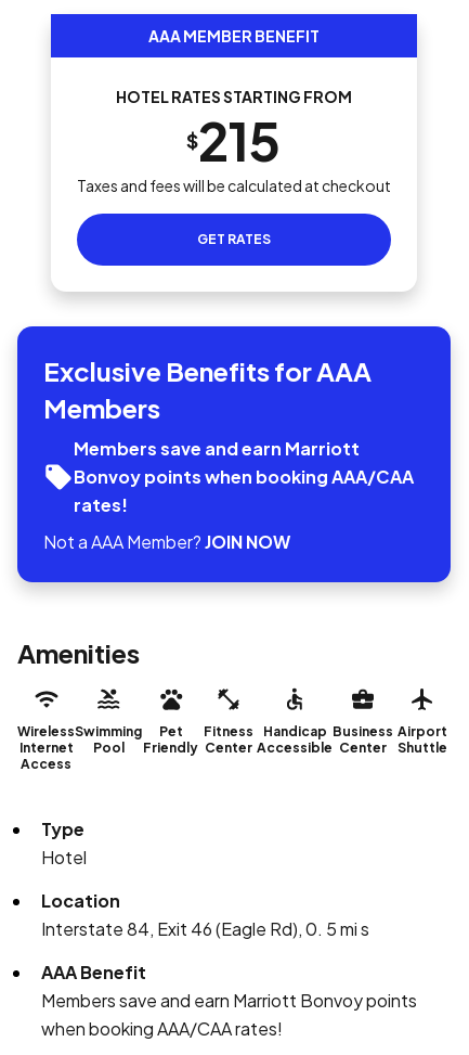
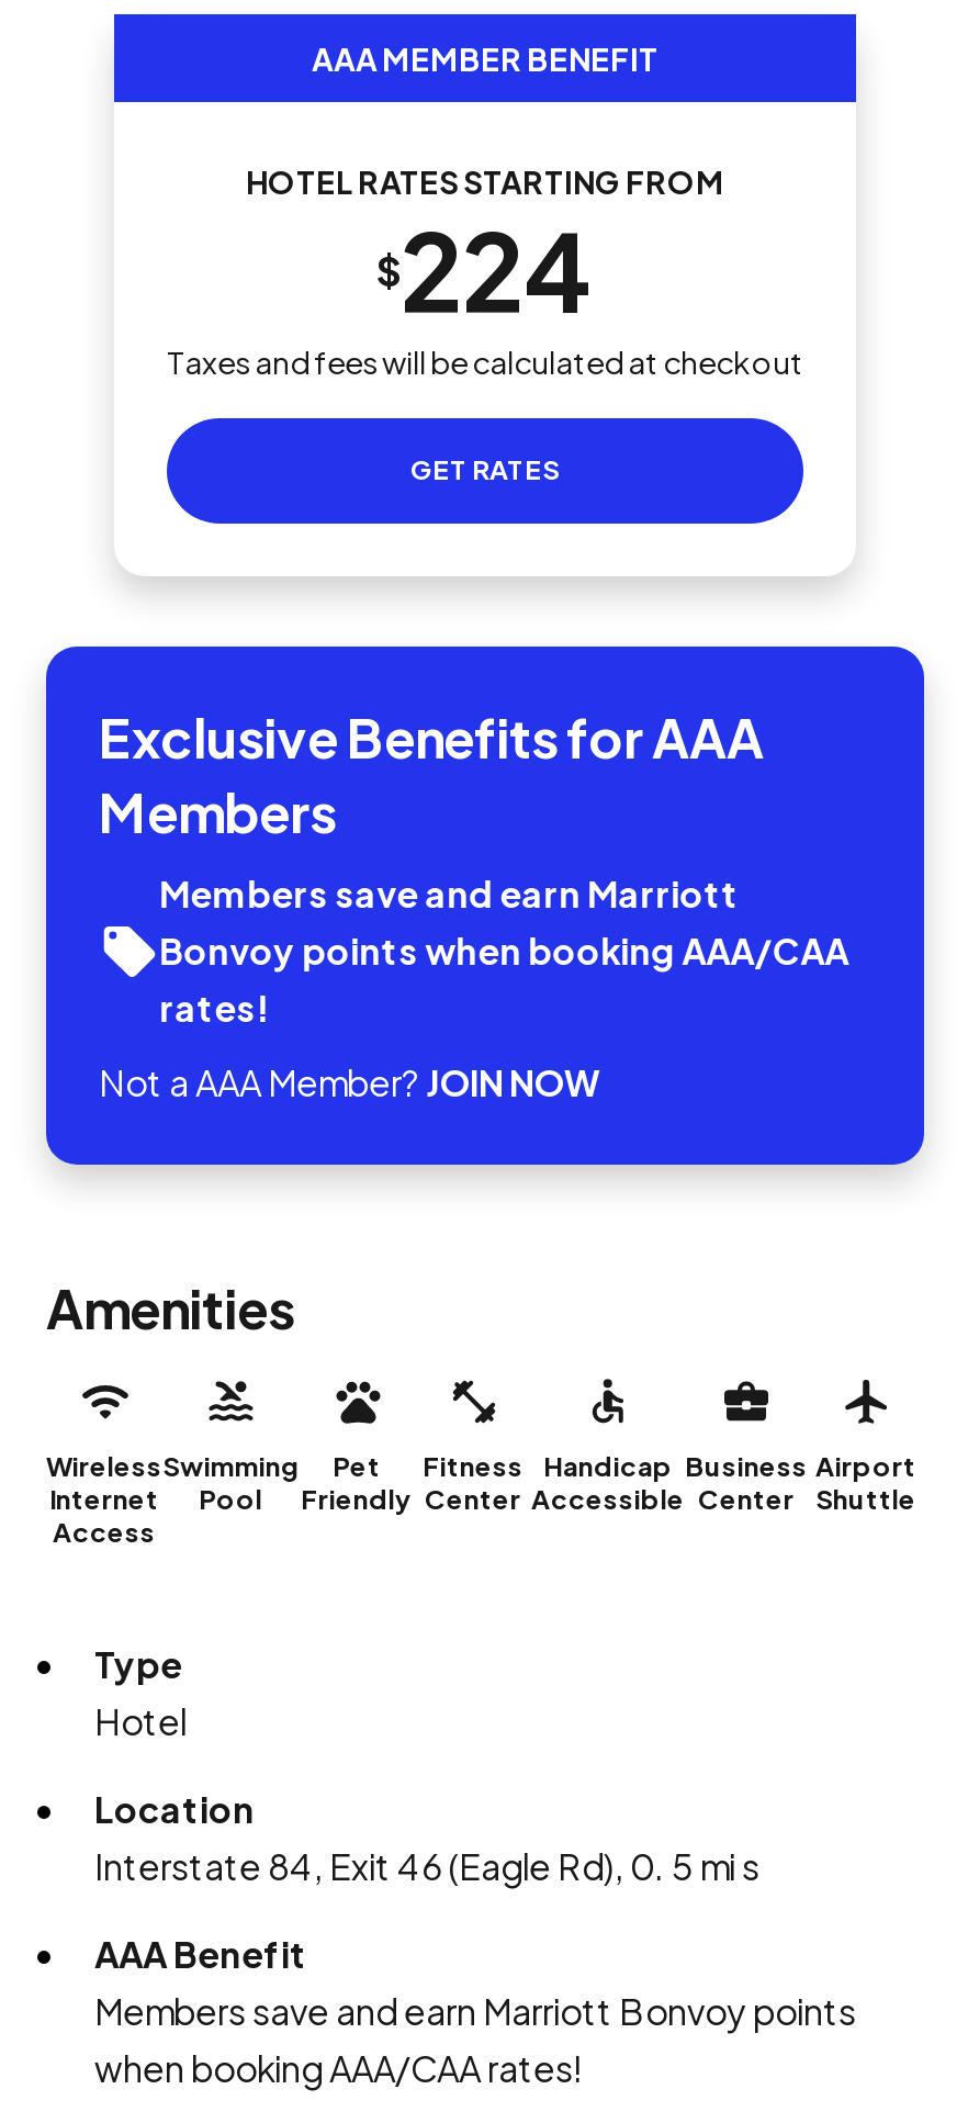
- $215
+ $224
